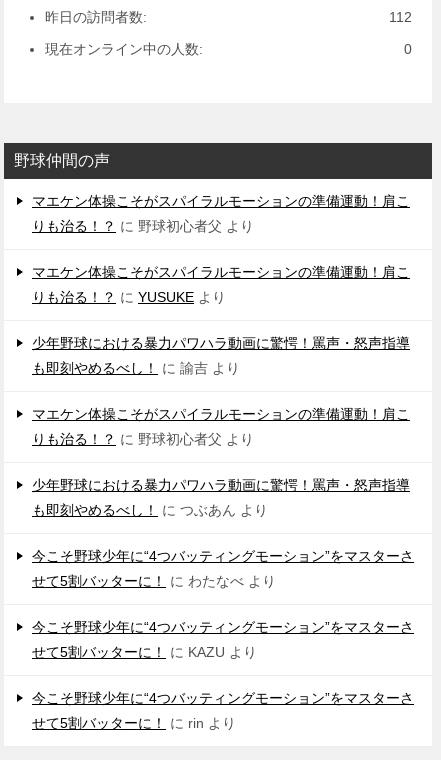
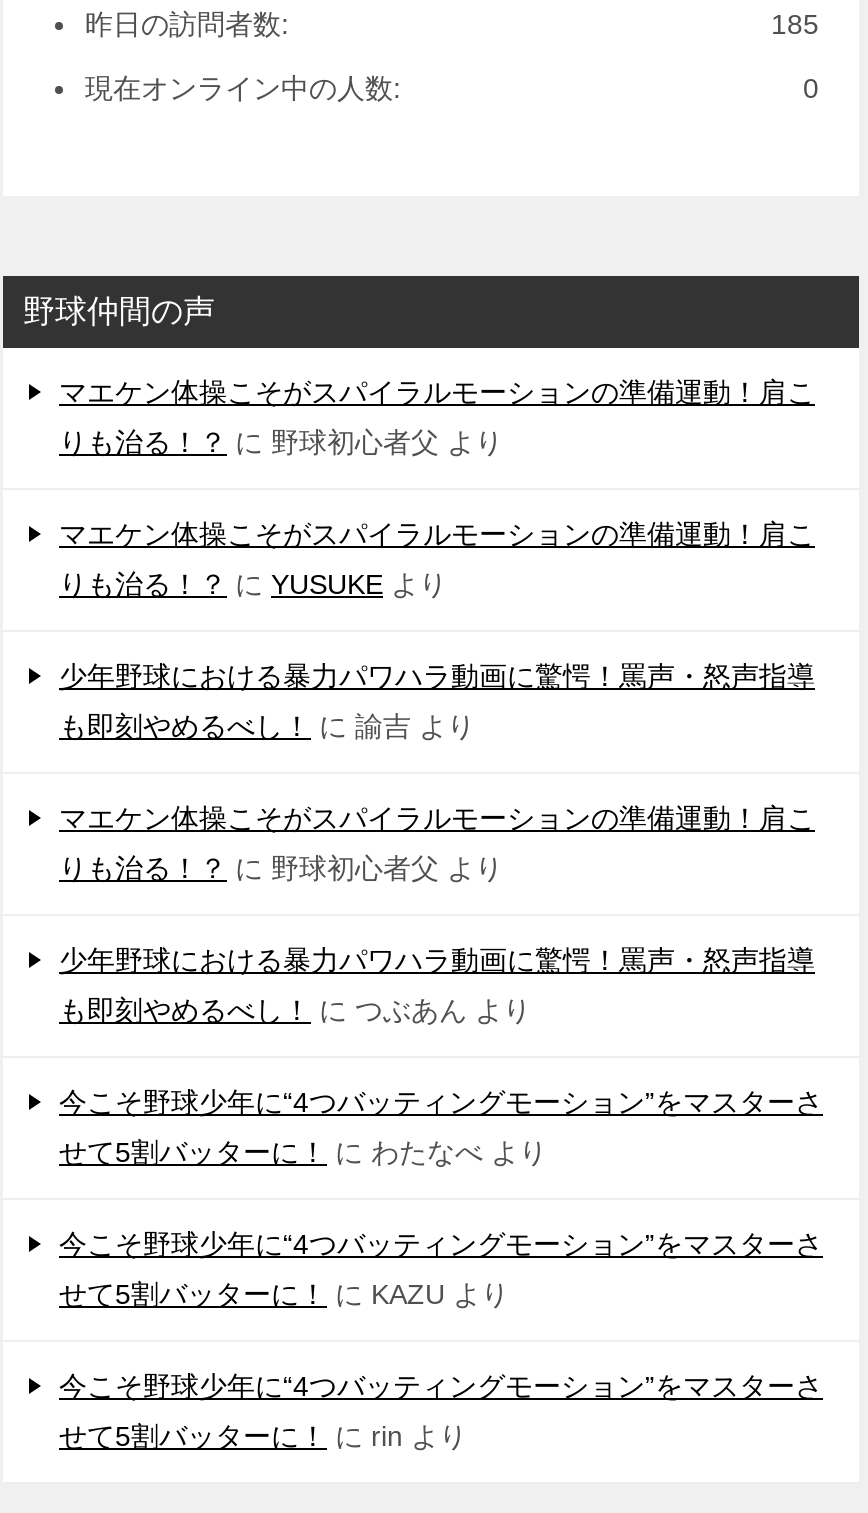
- 112
+ 185
